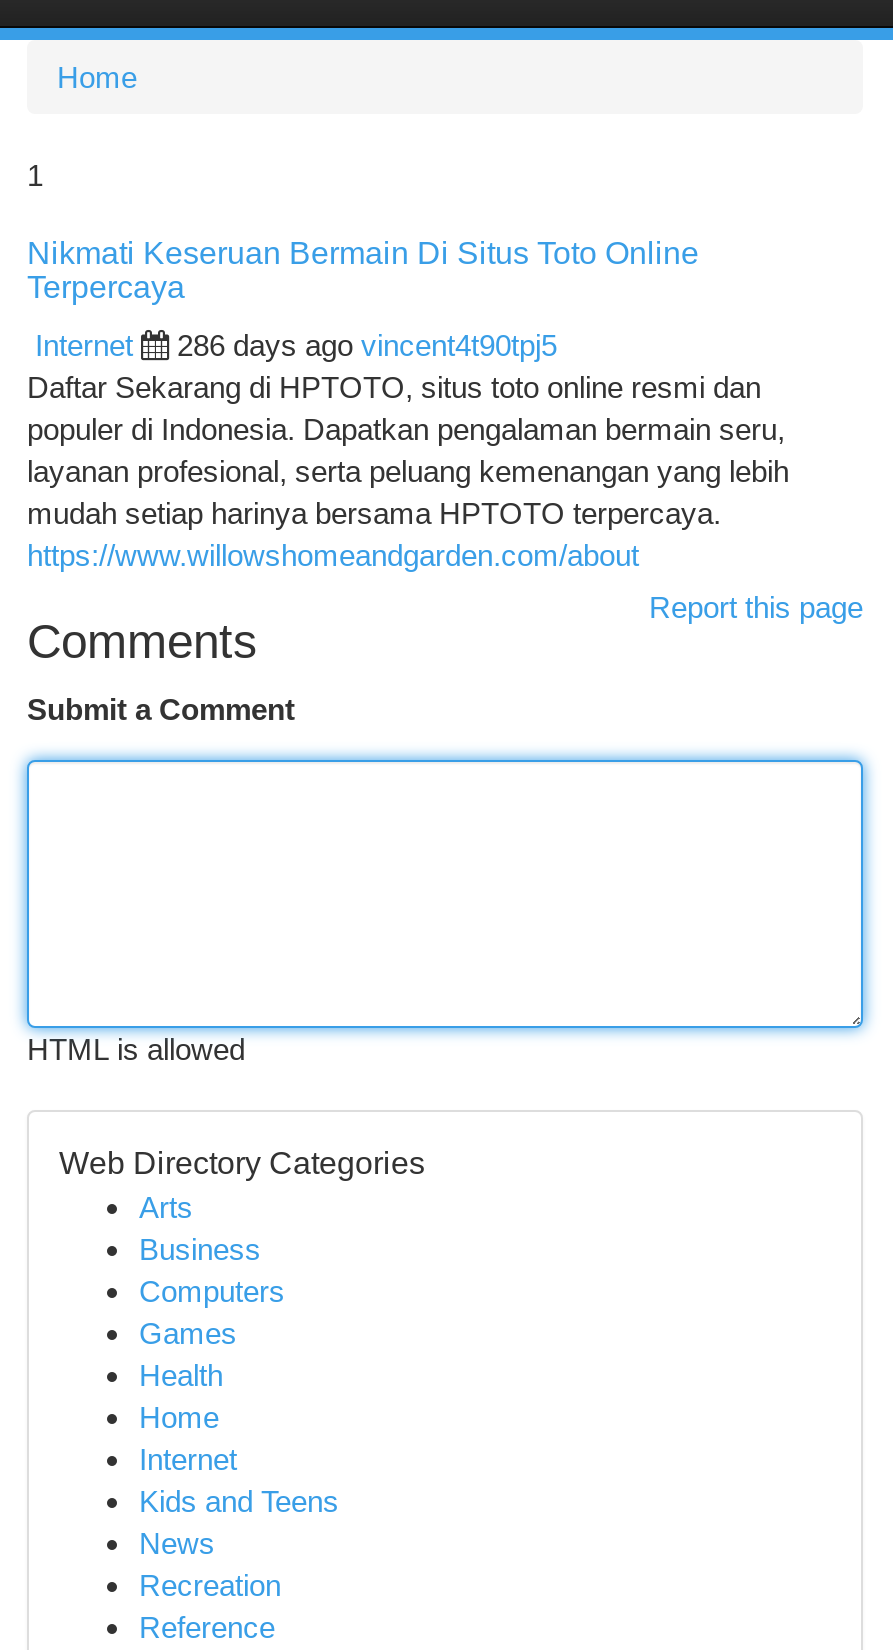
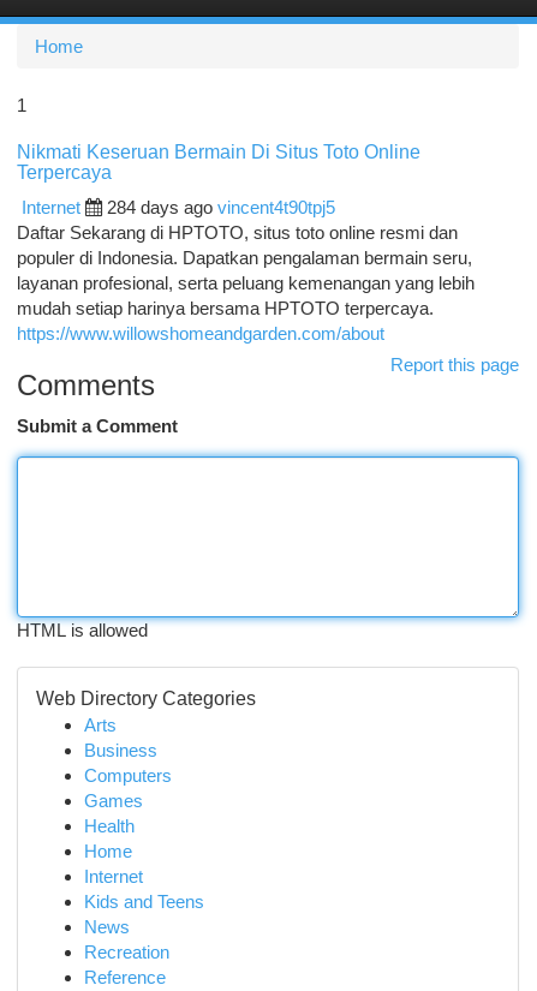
- 286 days ago vincent4t90tpj5
+ 284 days ago vincent4t90tpj5
